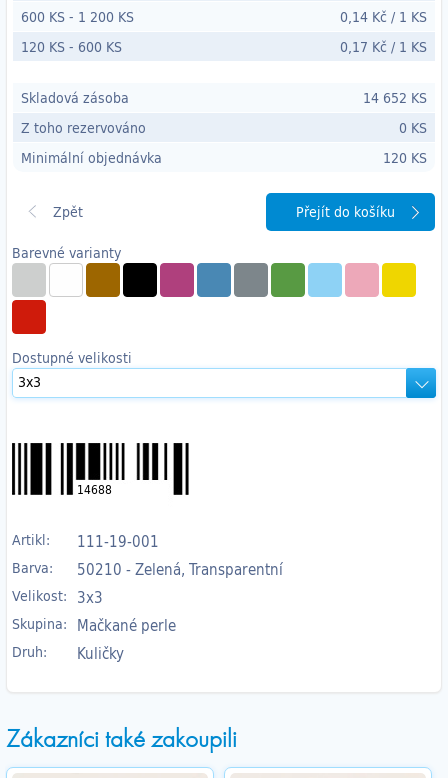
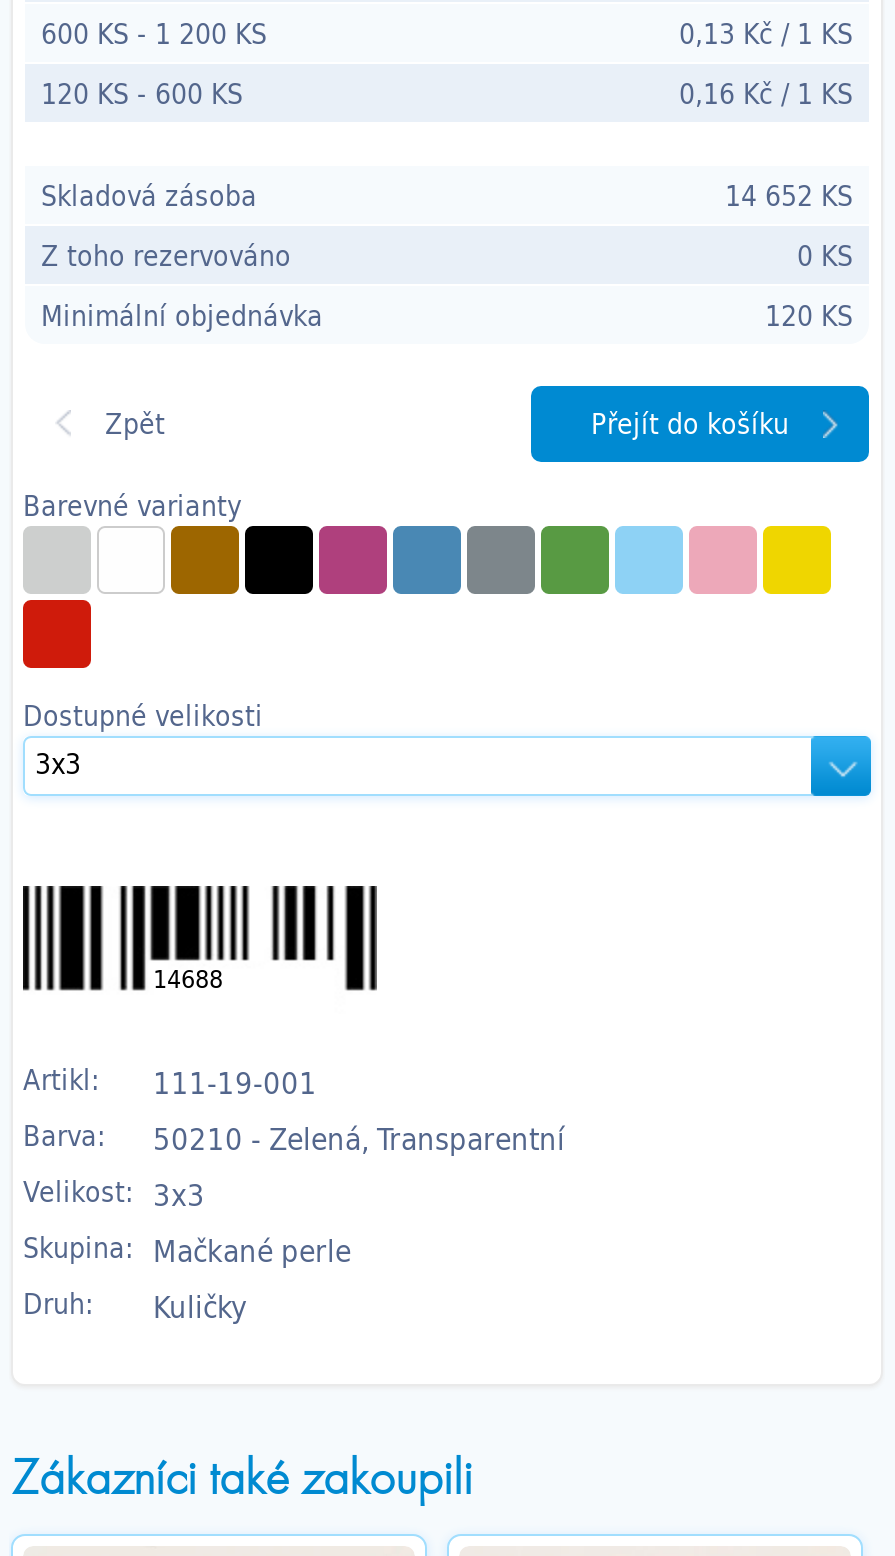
- 0,14 Kč / 1 KS
+ 0,13 Kč / 1 KS

- 0,17 Kč / 1 KS
+ 0,16 Kč / 1 KS
